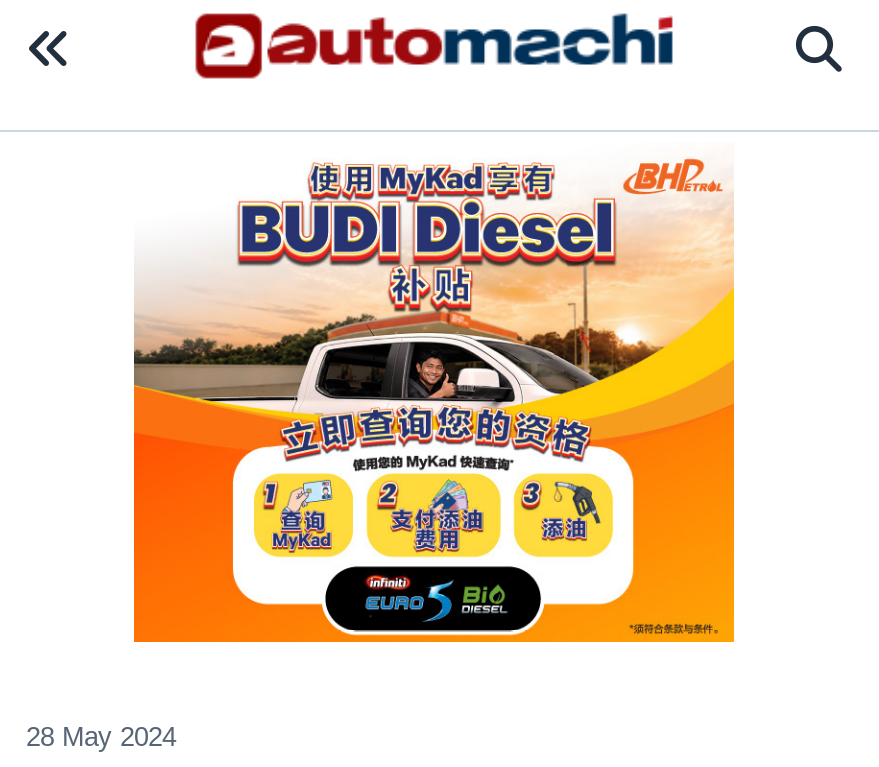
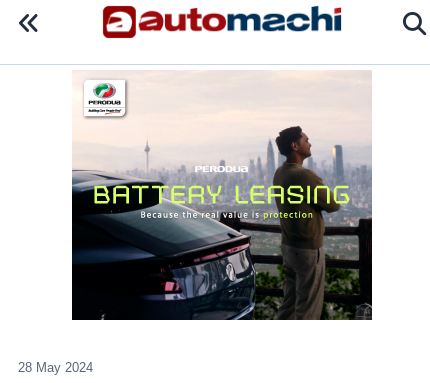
- [image]
+ [image]
